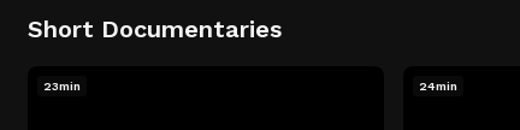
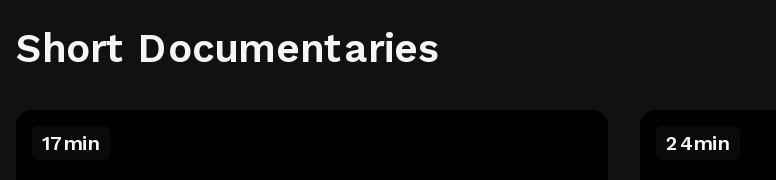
- 23min
+ 17min
